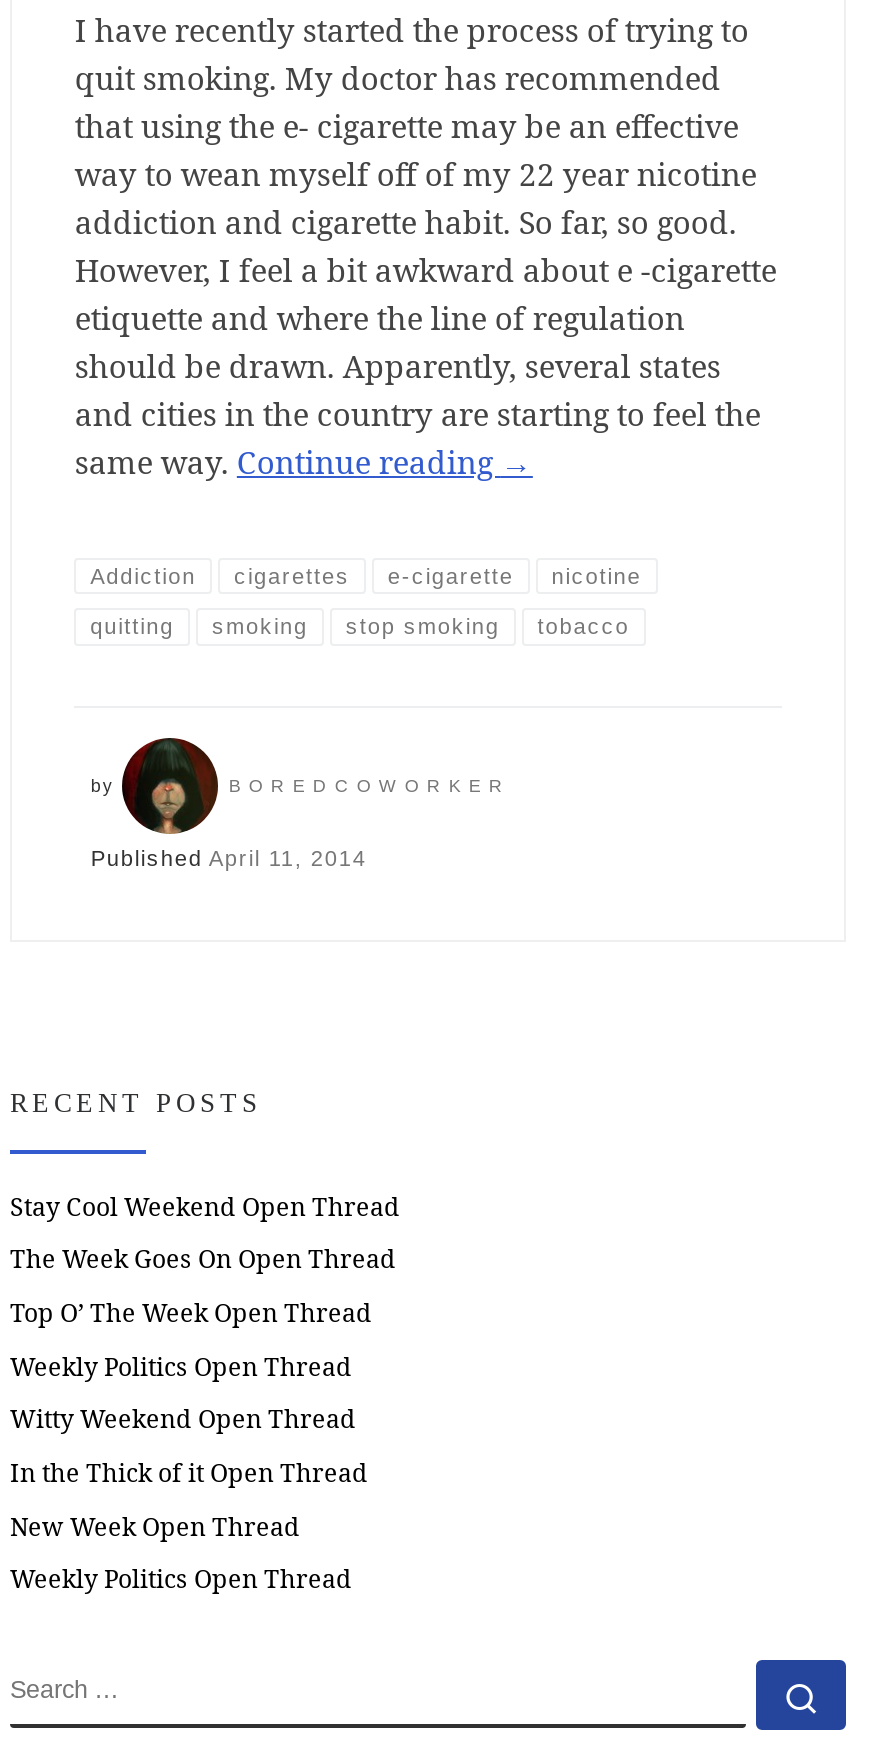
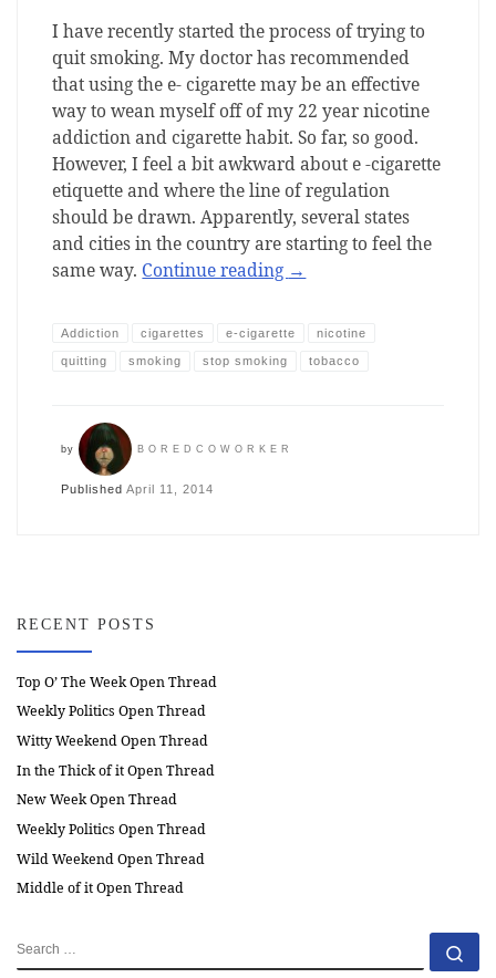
- Stay Cool Weekend Open Thread
- The Week Goes On Open Thread

moved up: Top O’ The Week Open Thread | Weekly Politics Open Thread | Witty Weekend Open Thread | In the Thick of it Open Thread | New Week Open Thread | Weekly Politics Open Thread

+ Wild Weekend Open Thread
+ Middle of it Open Thread
